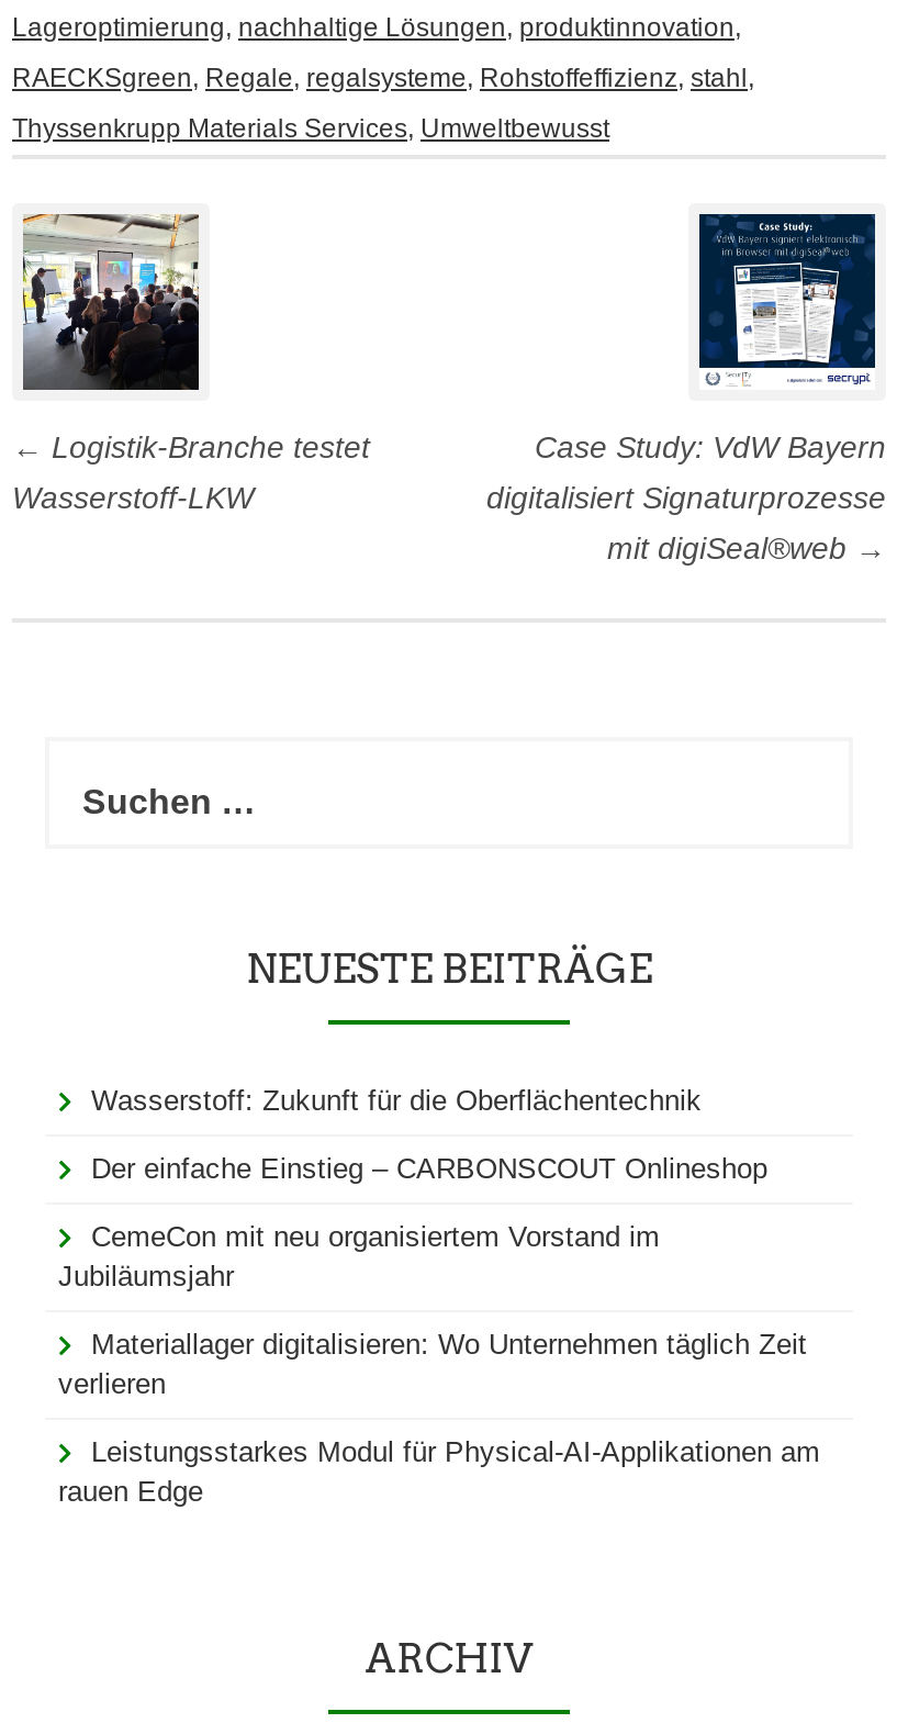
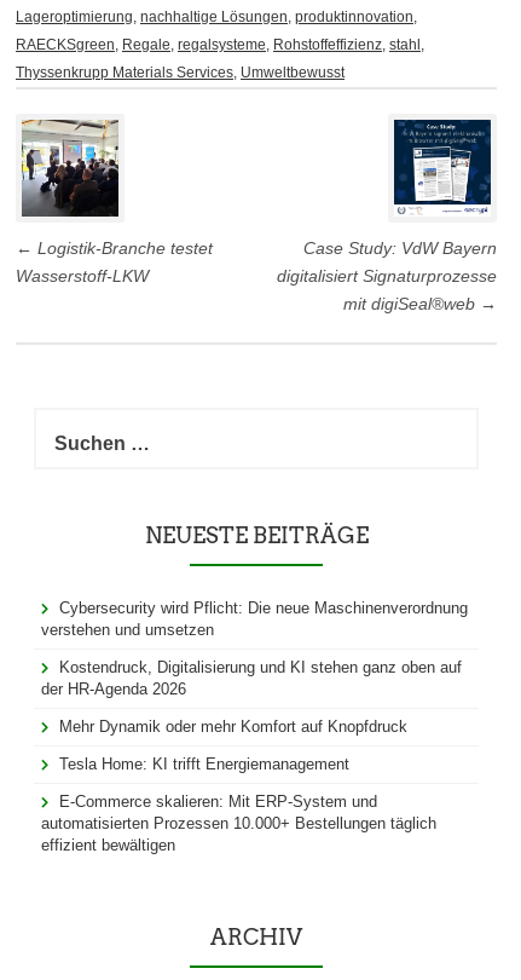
- Wasserstoff: Zukunft für die Oberflächentechnik
+ Cybersecurity wird Pflicht: Die neue Maschinenverordnung
+ verstehen und umsetzen

- Der einfache Einstieg – CARBONSCOUT Onlineshop
+ Kostendruck, Digitalisierung und KI stehen ganz oben auf
+ der HR-Agenda 2026

- CemeCon mit neu organisiertem Vorstand im
- Jubiläumsjahr
+ Mehr Dynamik oder mehr Komfort auf Knopfdruck

- Materiallager digitalisieren: Wo Unternehmen täglich Zeit
- verlieren
+ Tesla Home: KI trifft Energiemanagement

- Leistungsstarkes Modul für Physical-AI-Applikationen am
- rauen Edge
+ E-Commerce skalieren: Mit ERP-System und
+ automatisierten Prozessen 10.000+ Bestellungen täglich
+ effizient bewältigen
